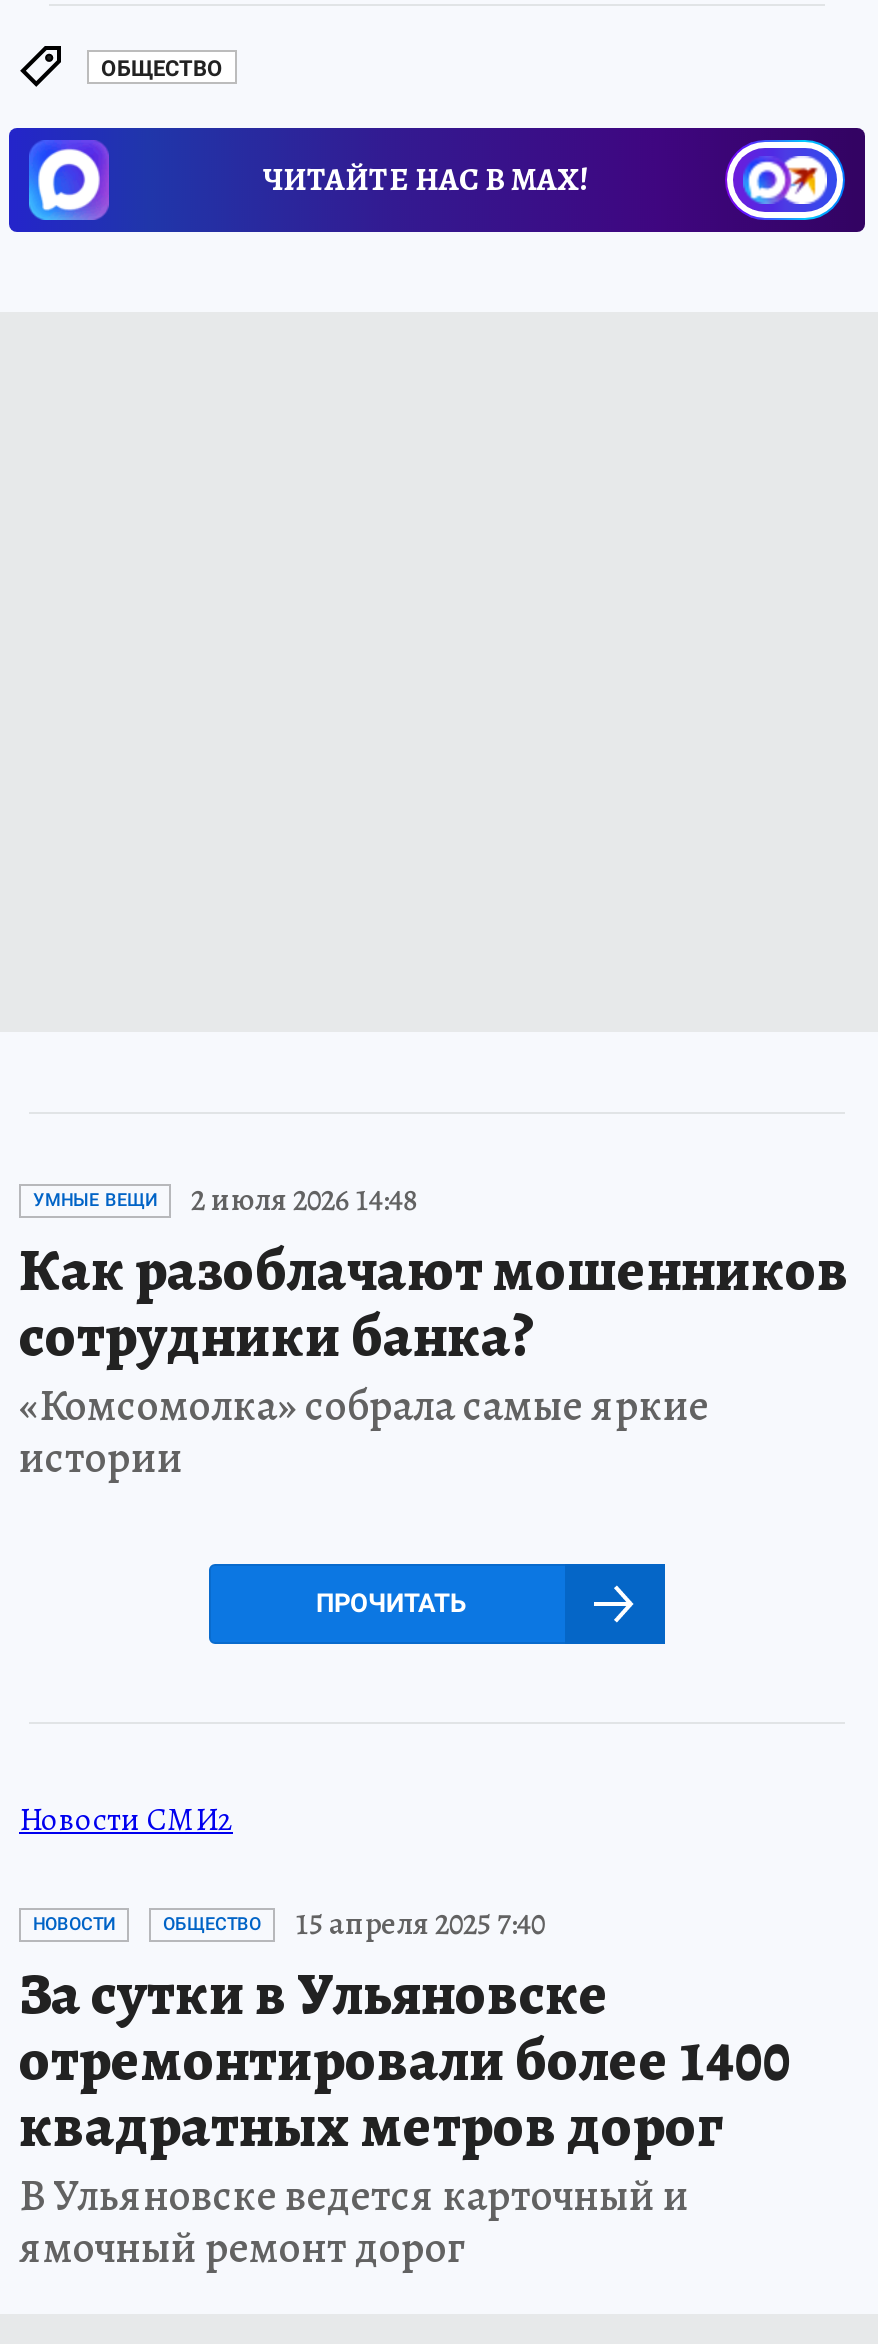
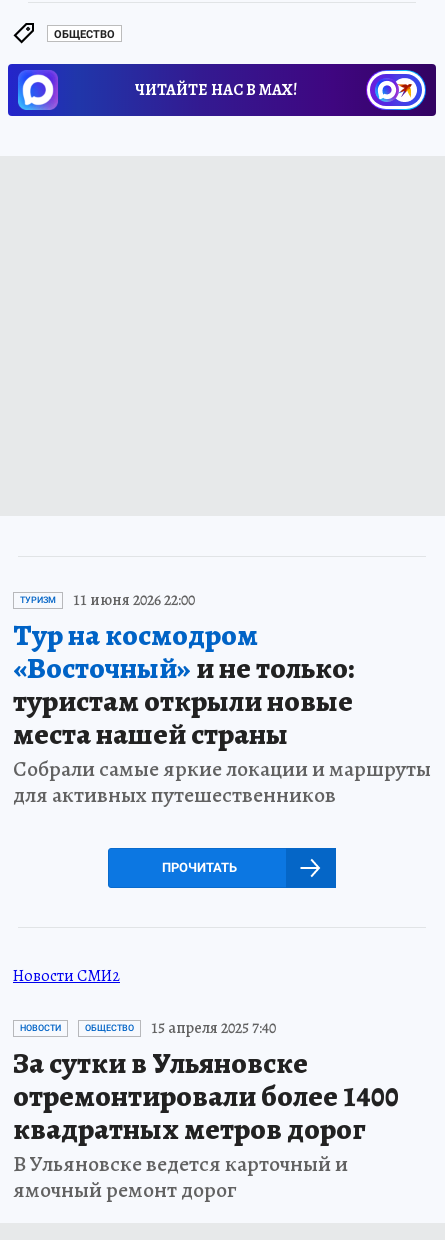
- УМНЫЕ ВЕЩИ
- 2 июля 2026 14:48
- Как разоблачают мошенников
- сотрудники банка?
- «Комсомолка» собрала самые яркие
- истории
+ ТУРИЗМ
+ 11 июня 2026 22:00
+ Тур на космодром
+ «Восточный»и не только:
+ туристам открыли новые
+ места нашей страны
+ Собрали самые яркие локации и маршруты
+ для активных путешественников
